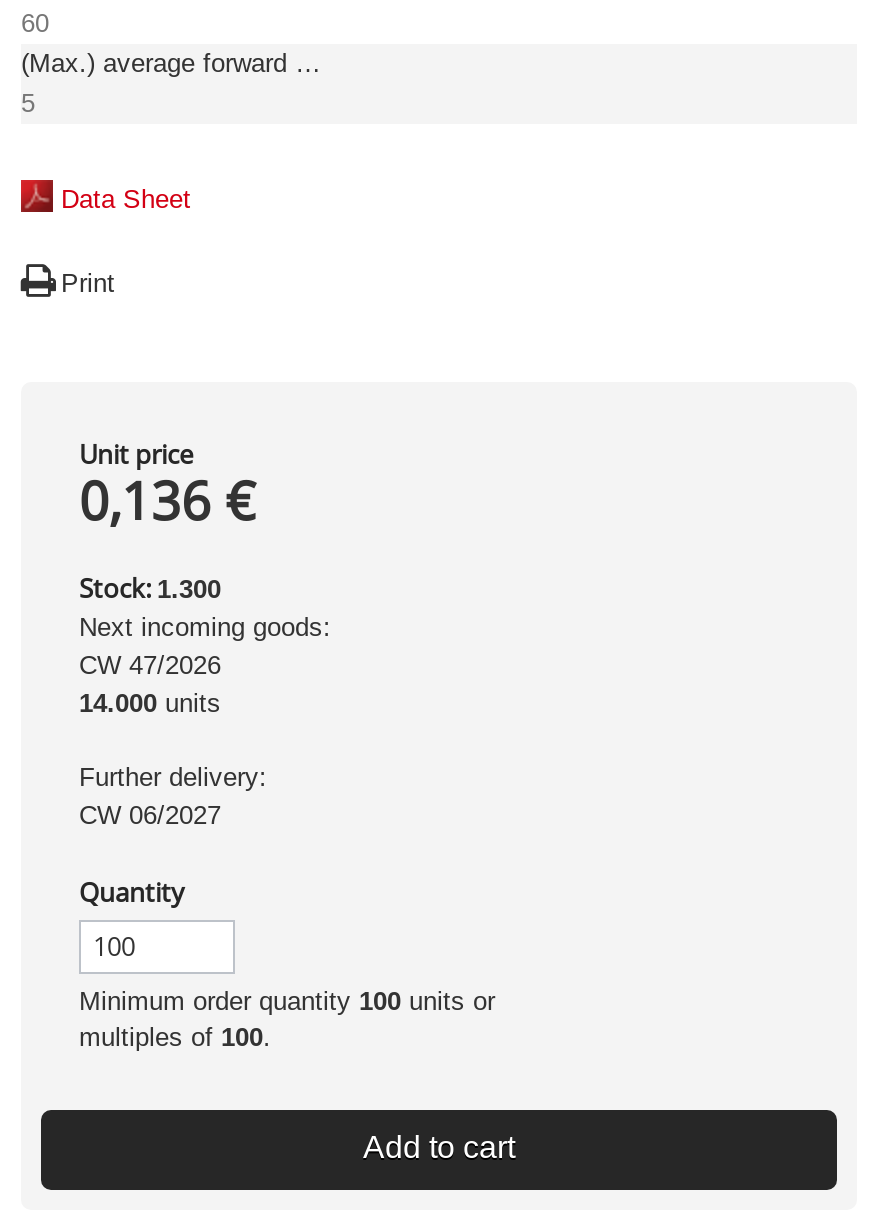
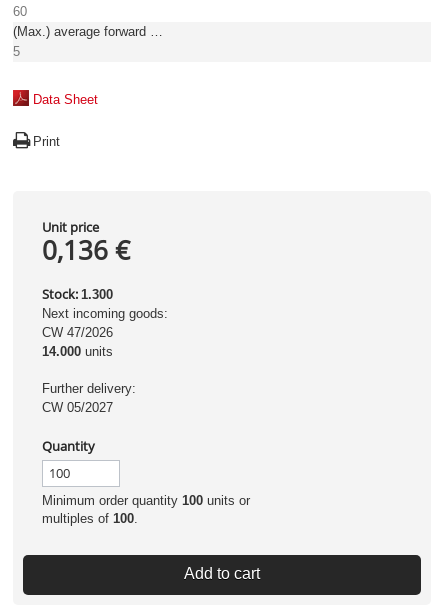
- CW 06/2027
+ CW 05/2027
